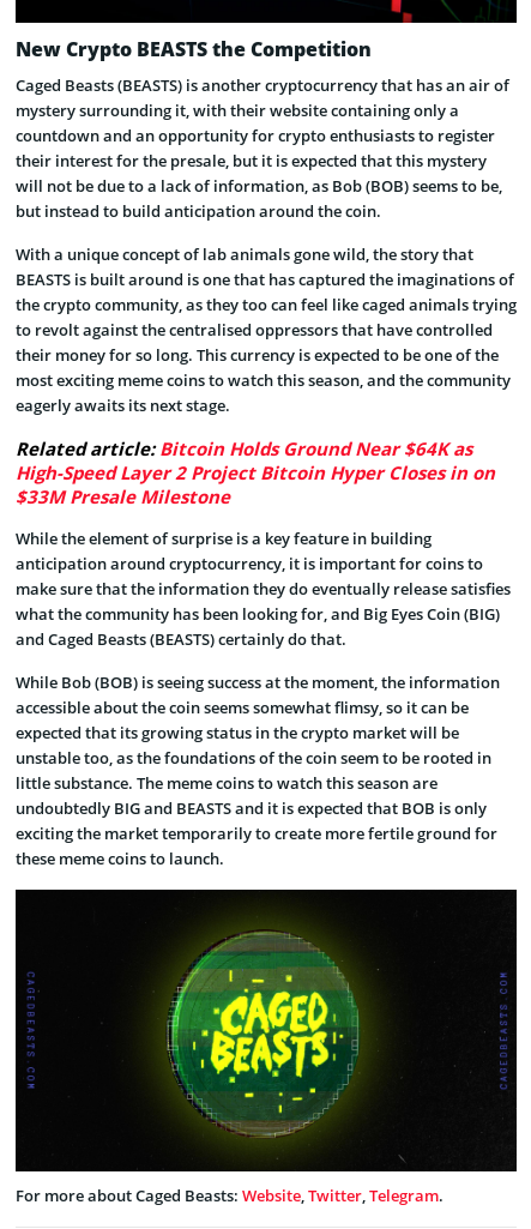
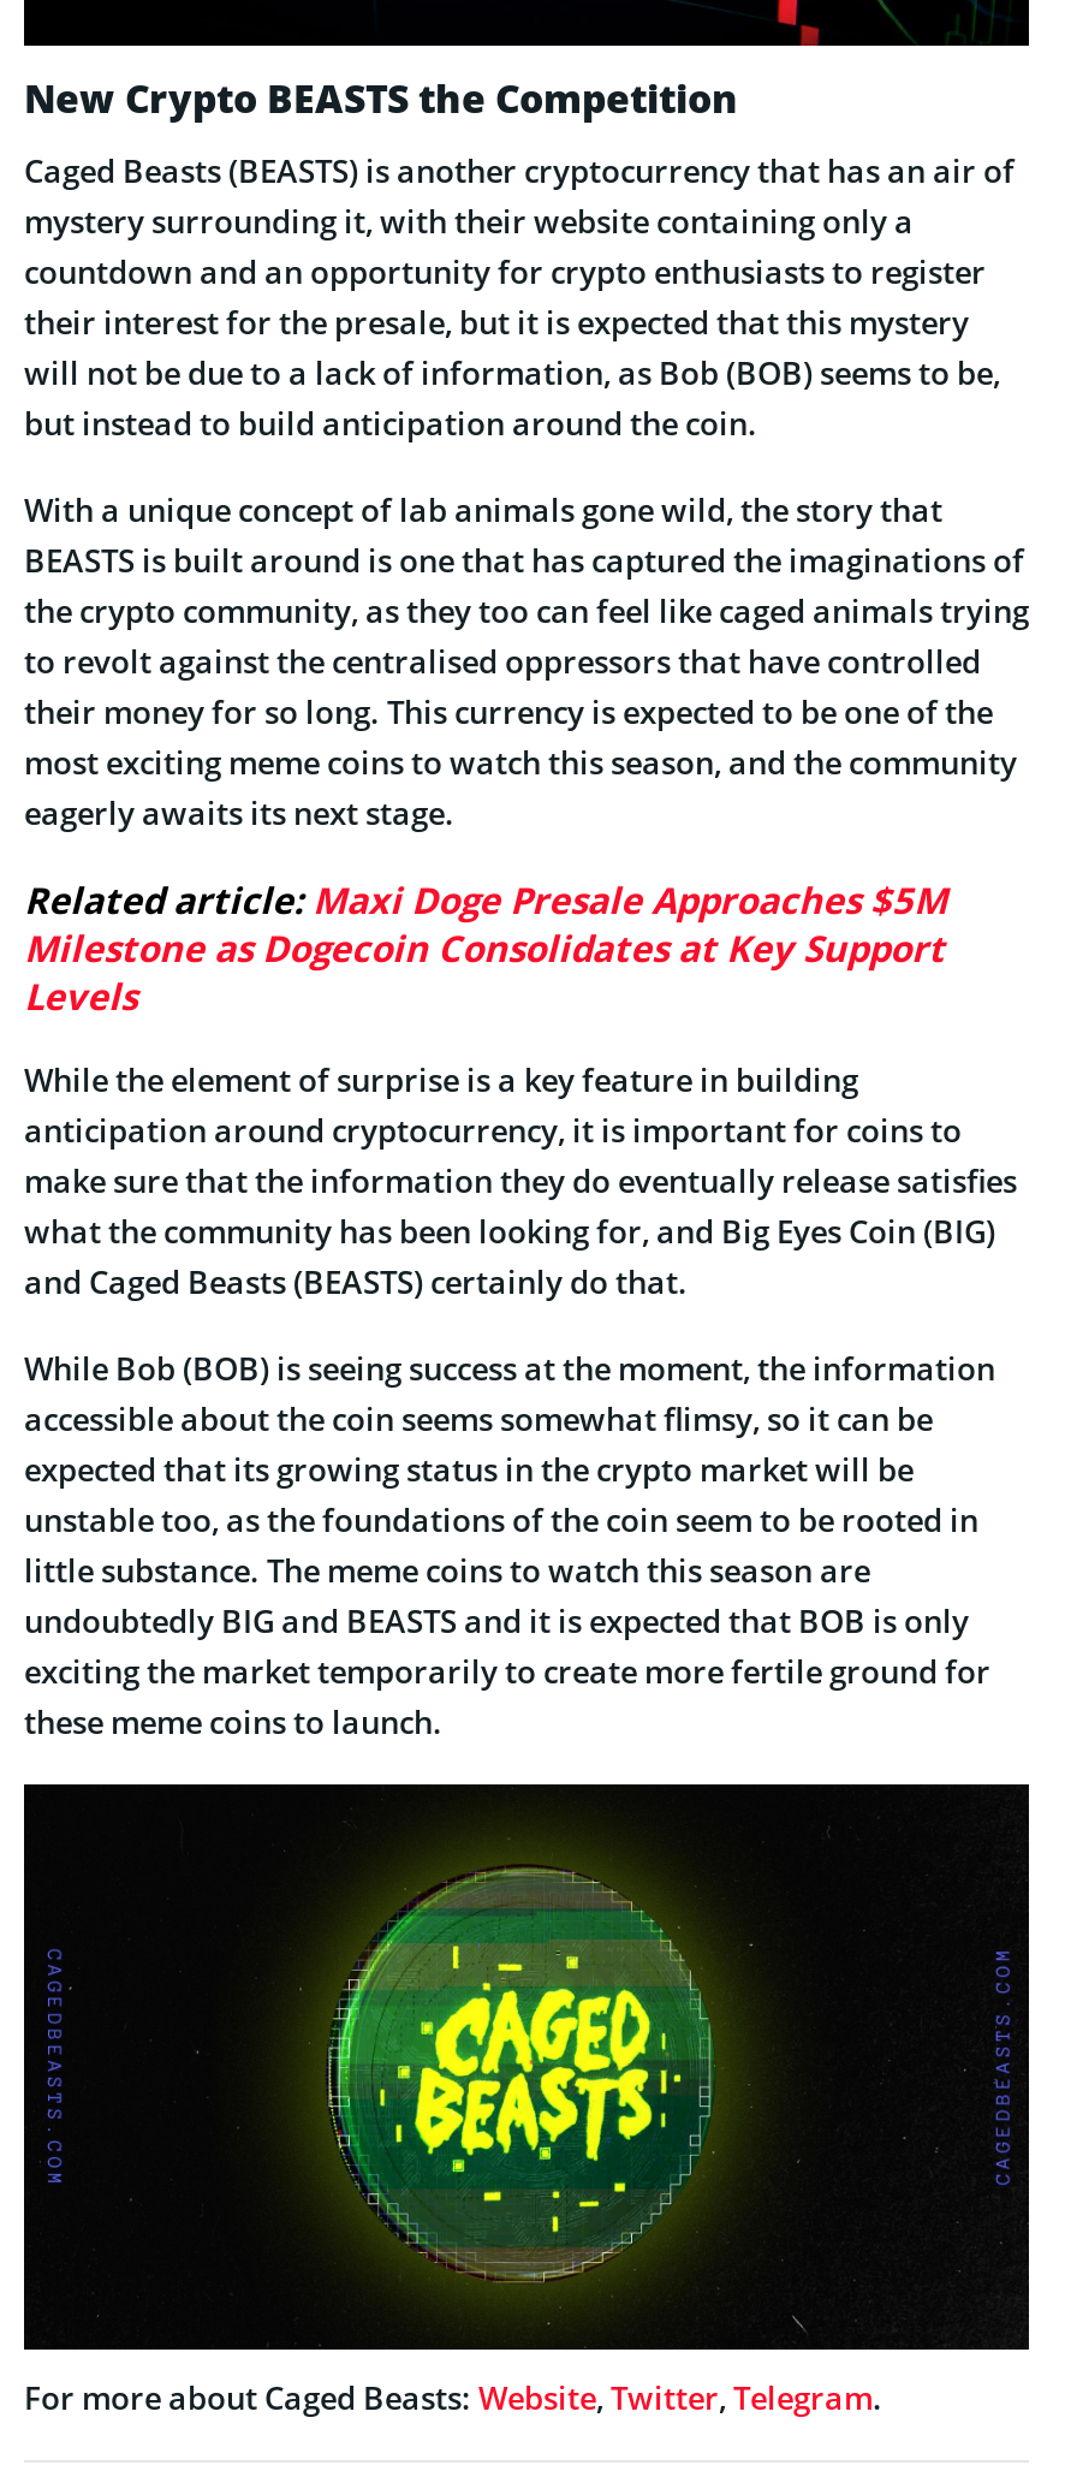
- Related article: Bitcoin Holds Ground Near $64K as
- High-Speed Layer 2 Project Bitcoin Hyper Closes in on
- $33M Presale Milestone
+ Related article: Maxi Doge Presale Approaches $5M
+ Milestone as Dogecoin Consolidates at Key Support
+ Levels
